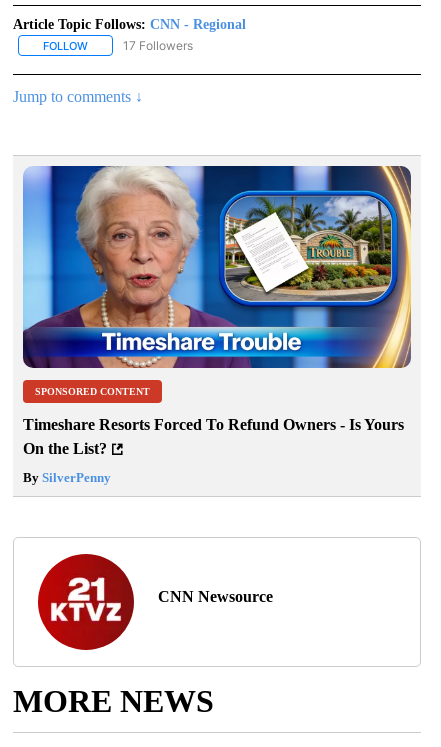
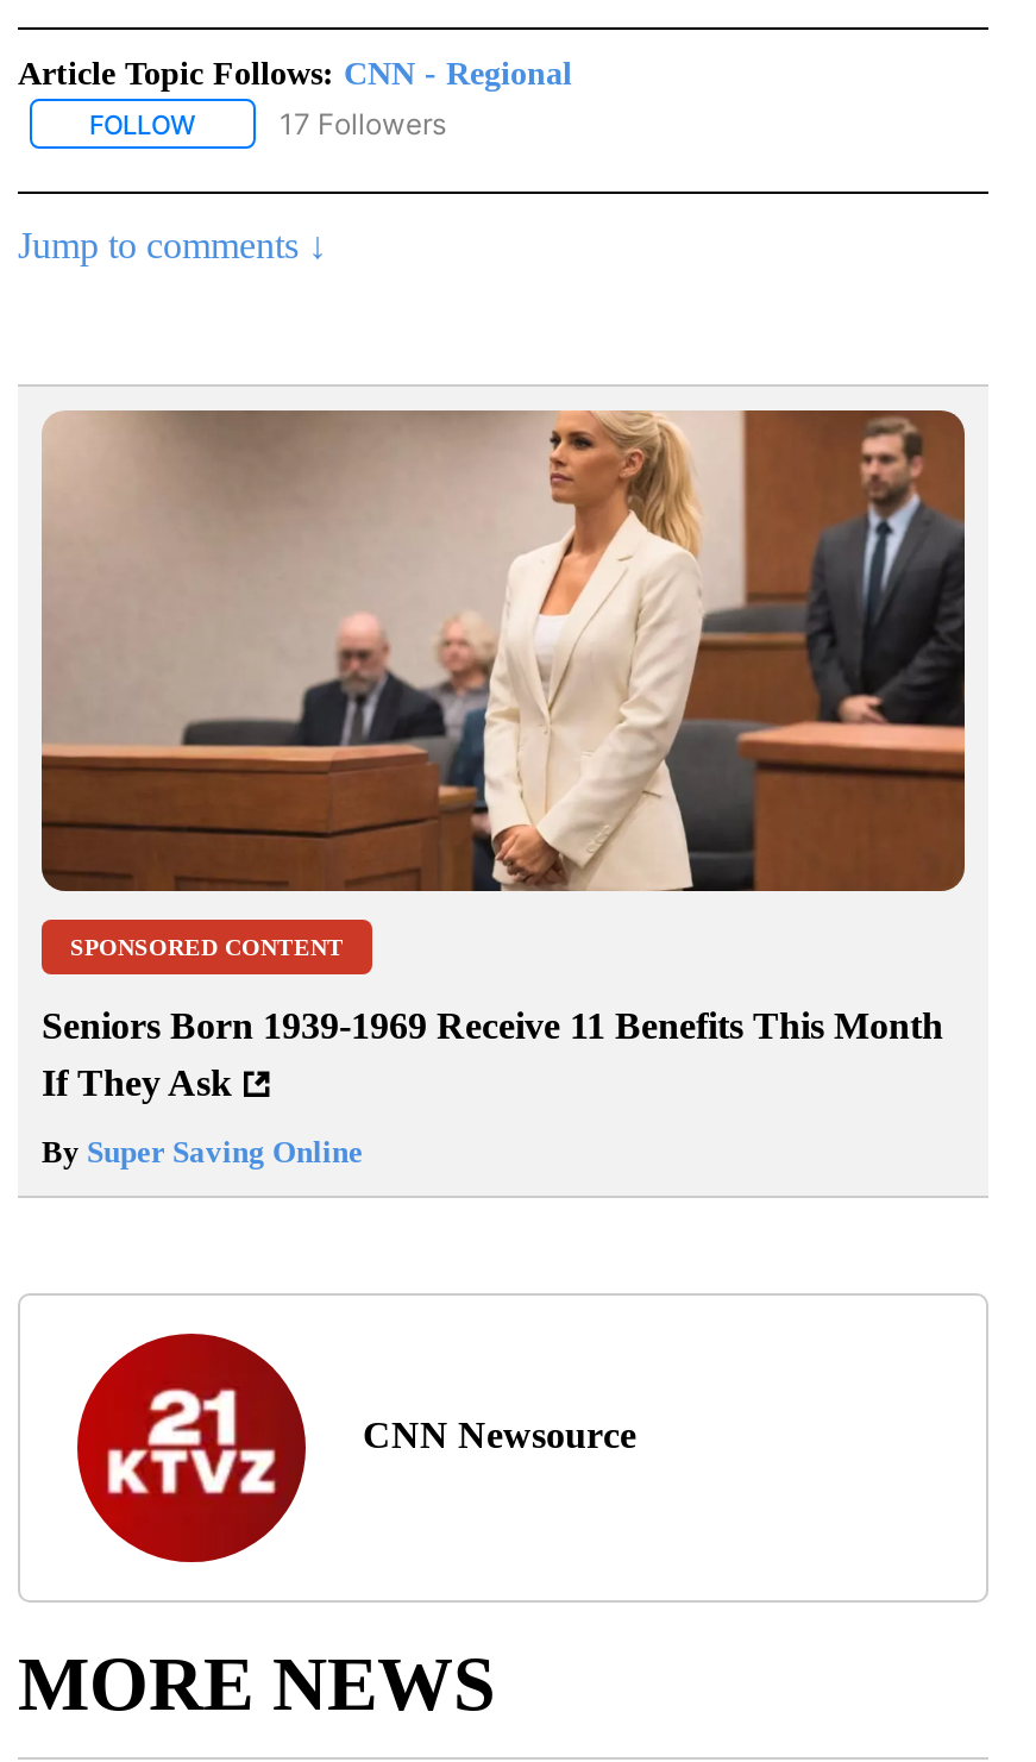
- [image]
+ [image]

- Timeshare Resorts Forced To Refund Owners - Is Yours
- On the List?
+ Seniors Born 1939-1969 Receive 11 Benefits This Month
+ If They Ask

- By SilverPenny
+ By Super Saving Online
